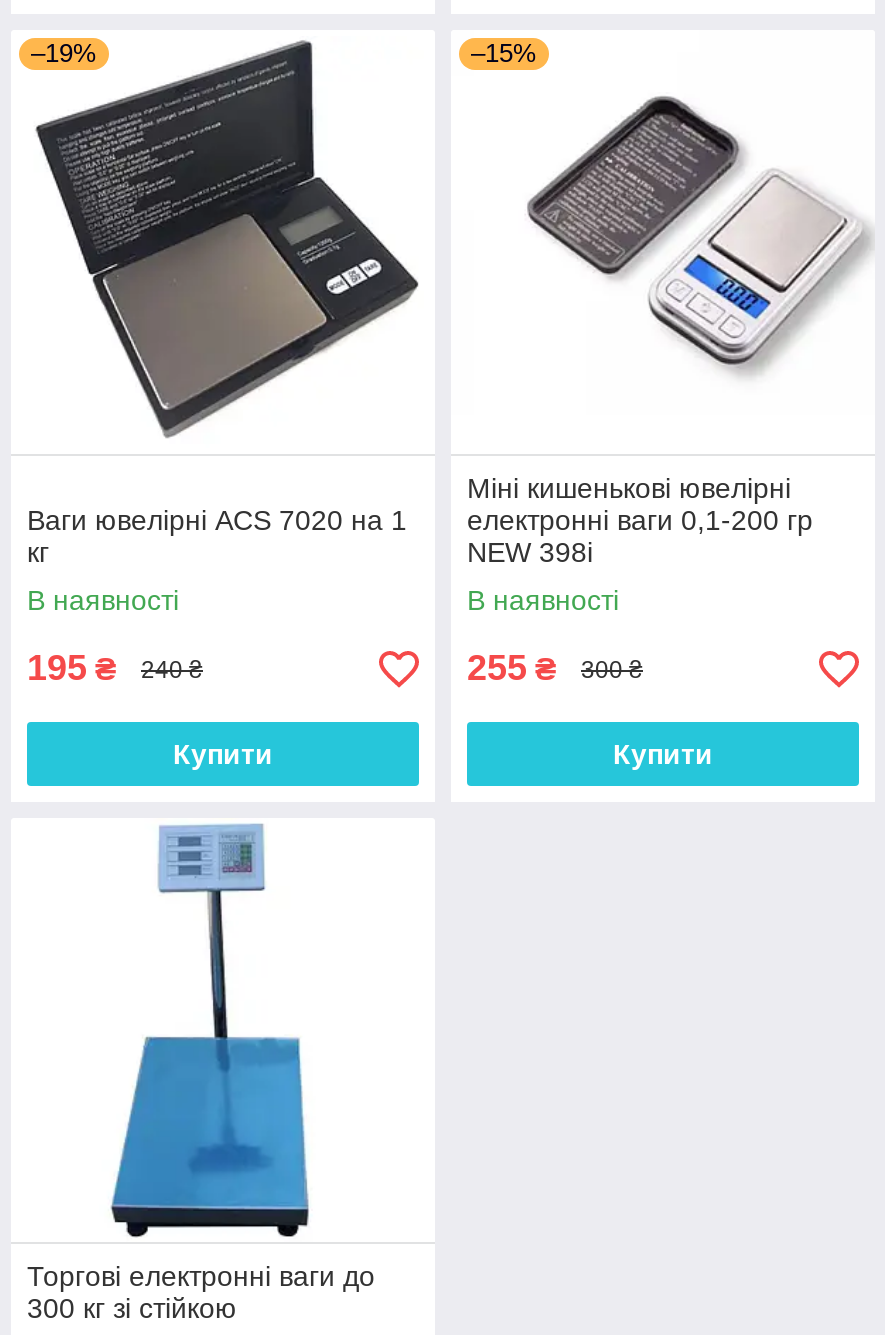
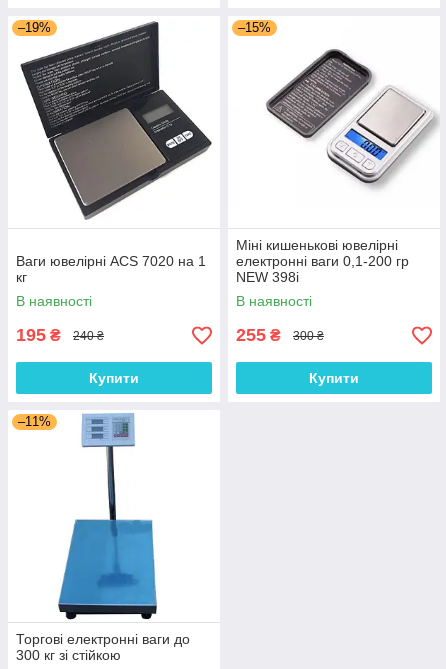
+ –11%
